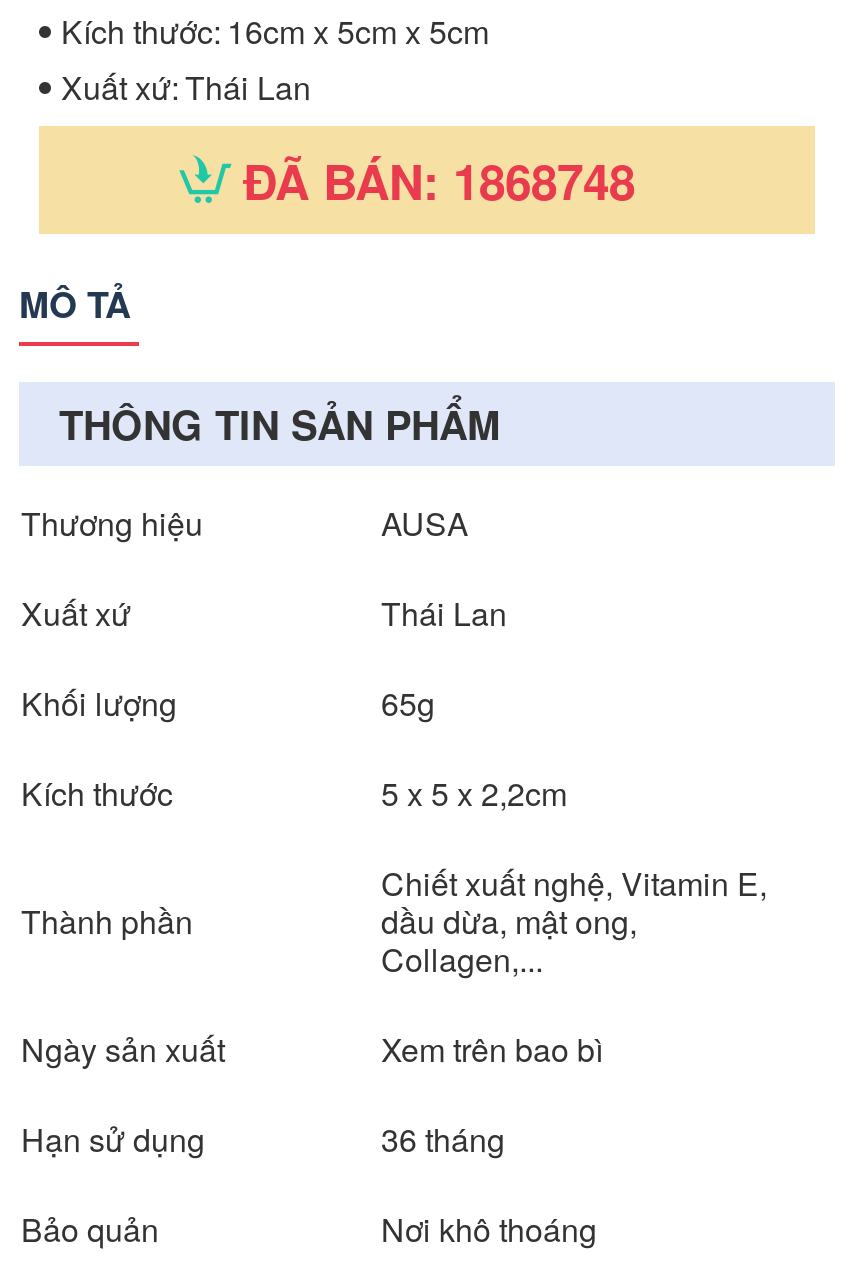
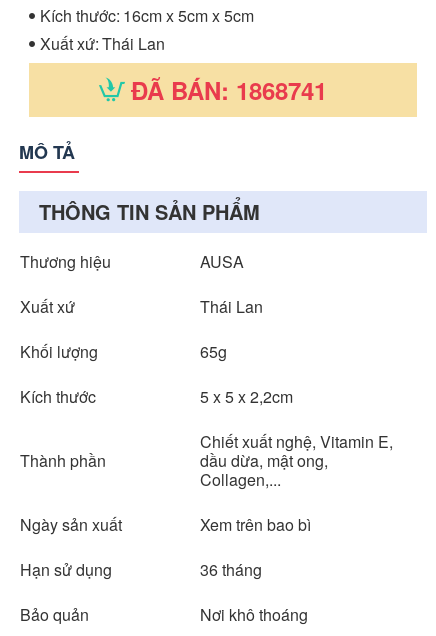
- ĐÃ BÁN: 1868748
+ ĐÃ BÁN: 1868741
